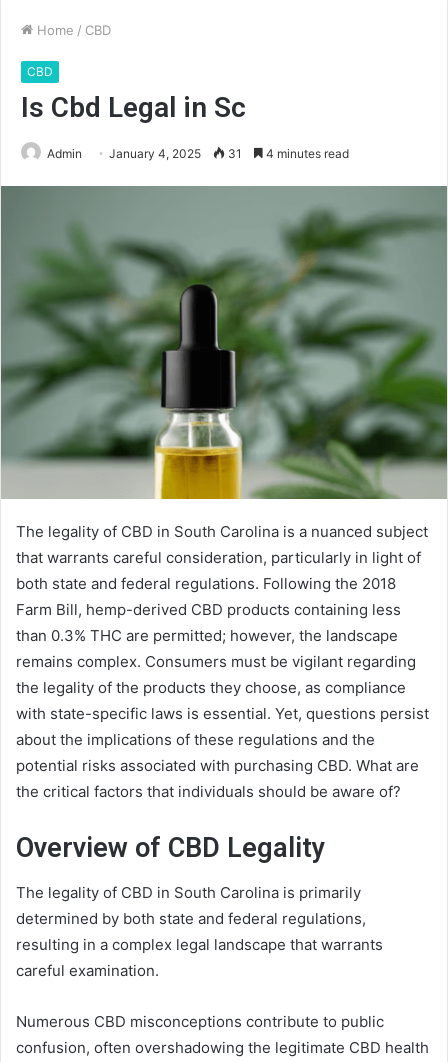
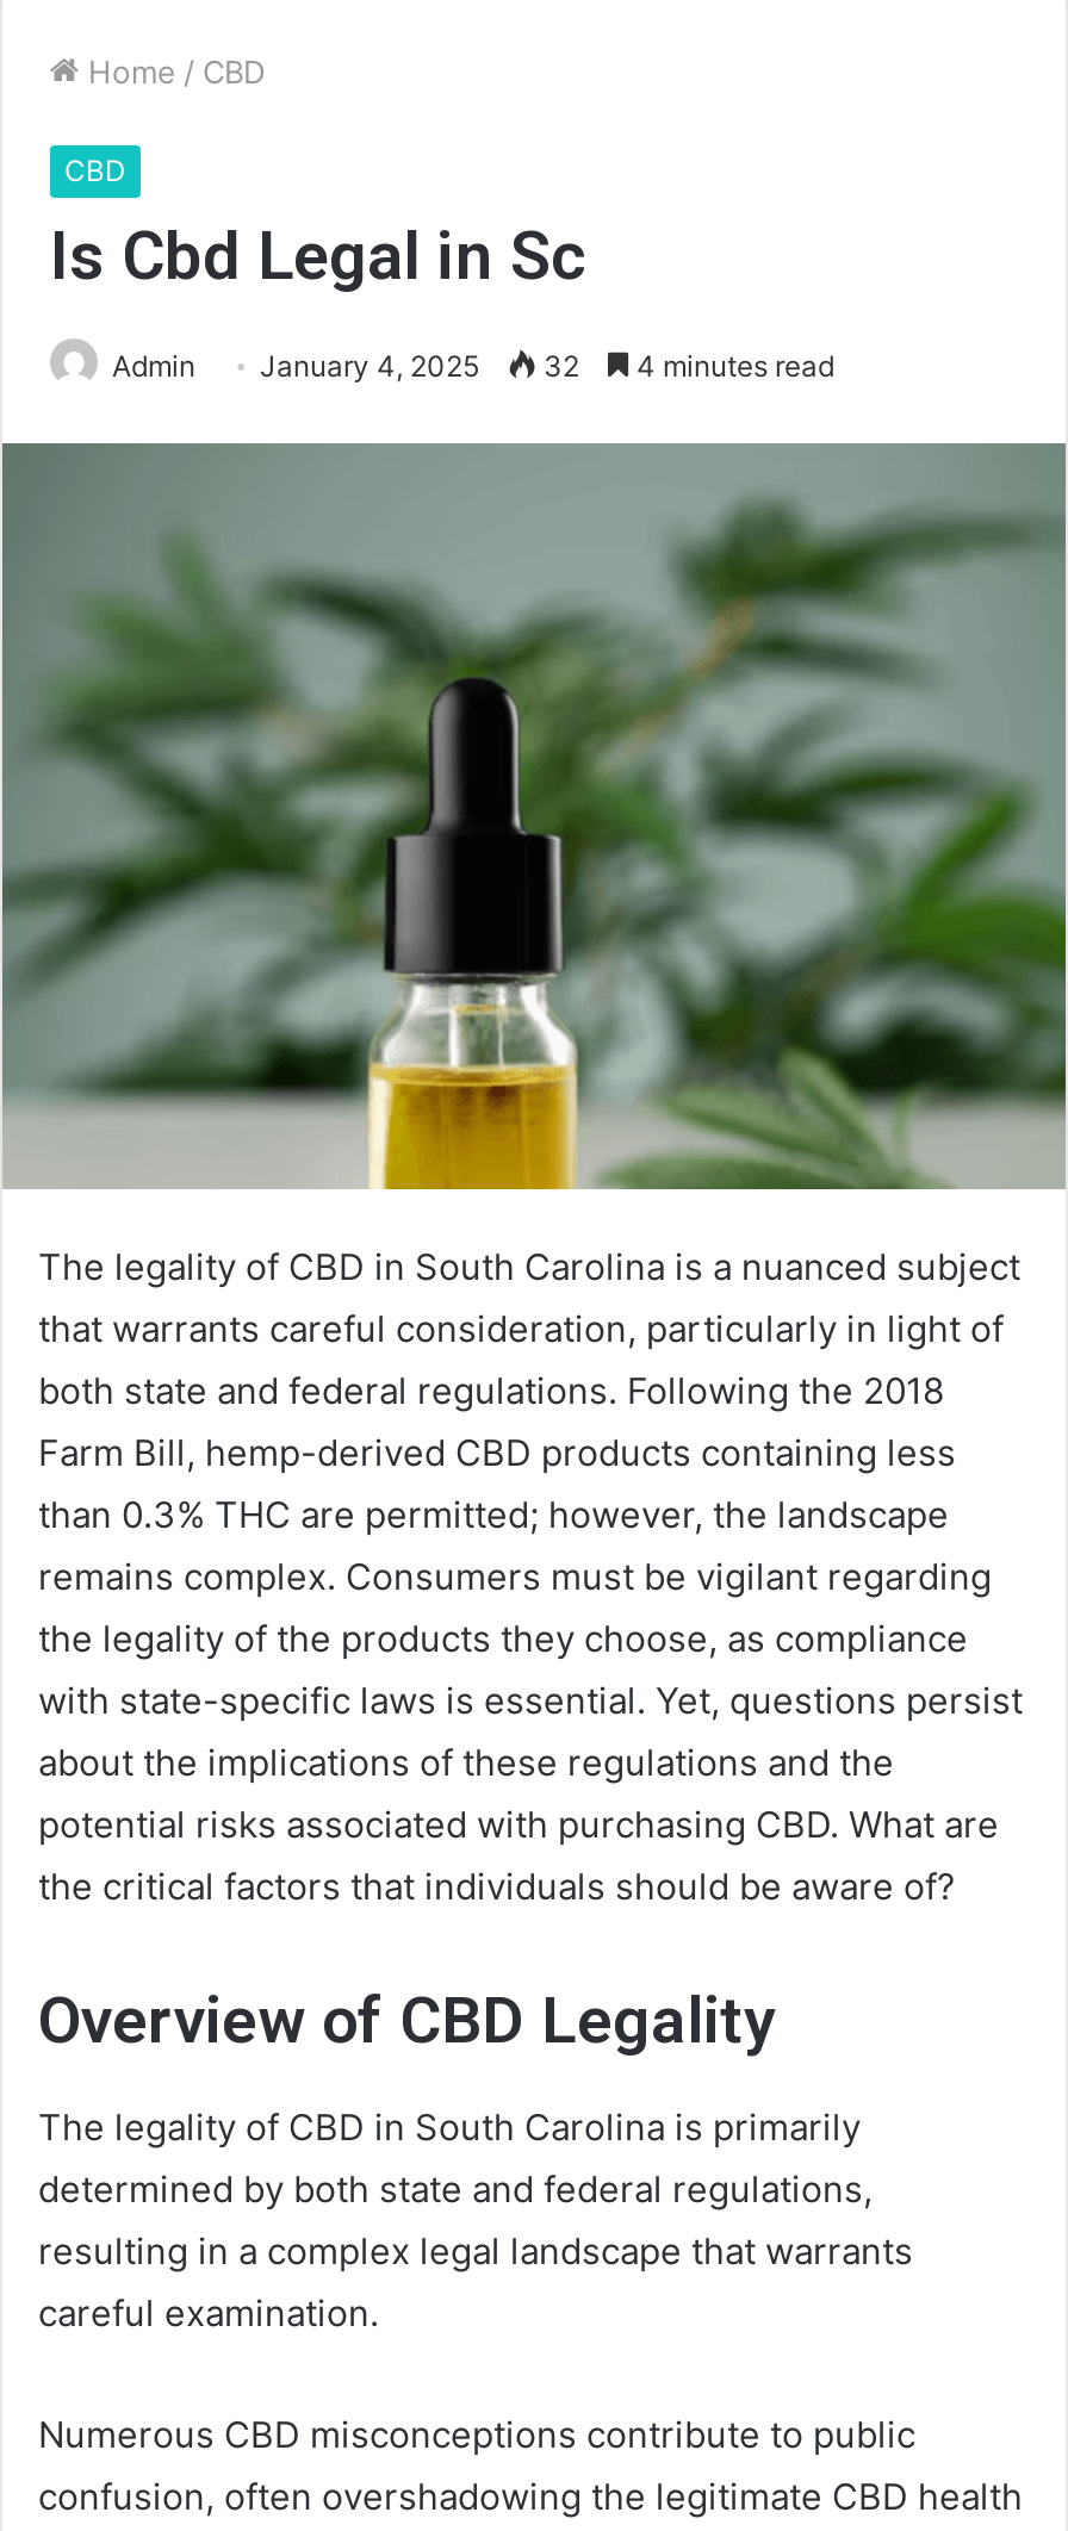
- Admin January 4, 2025 31 4 minutes read
+ Admin January 4, 2025 32 4 minutes read
